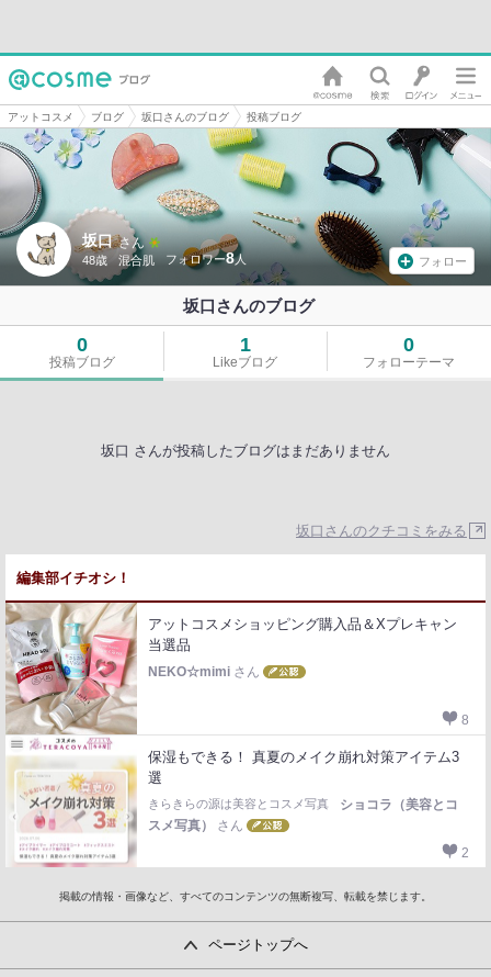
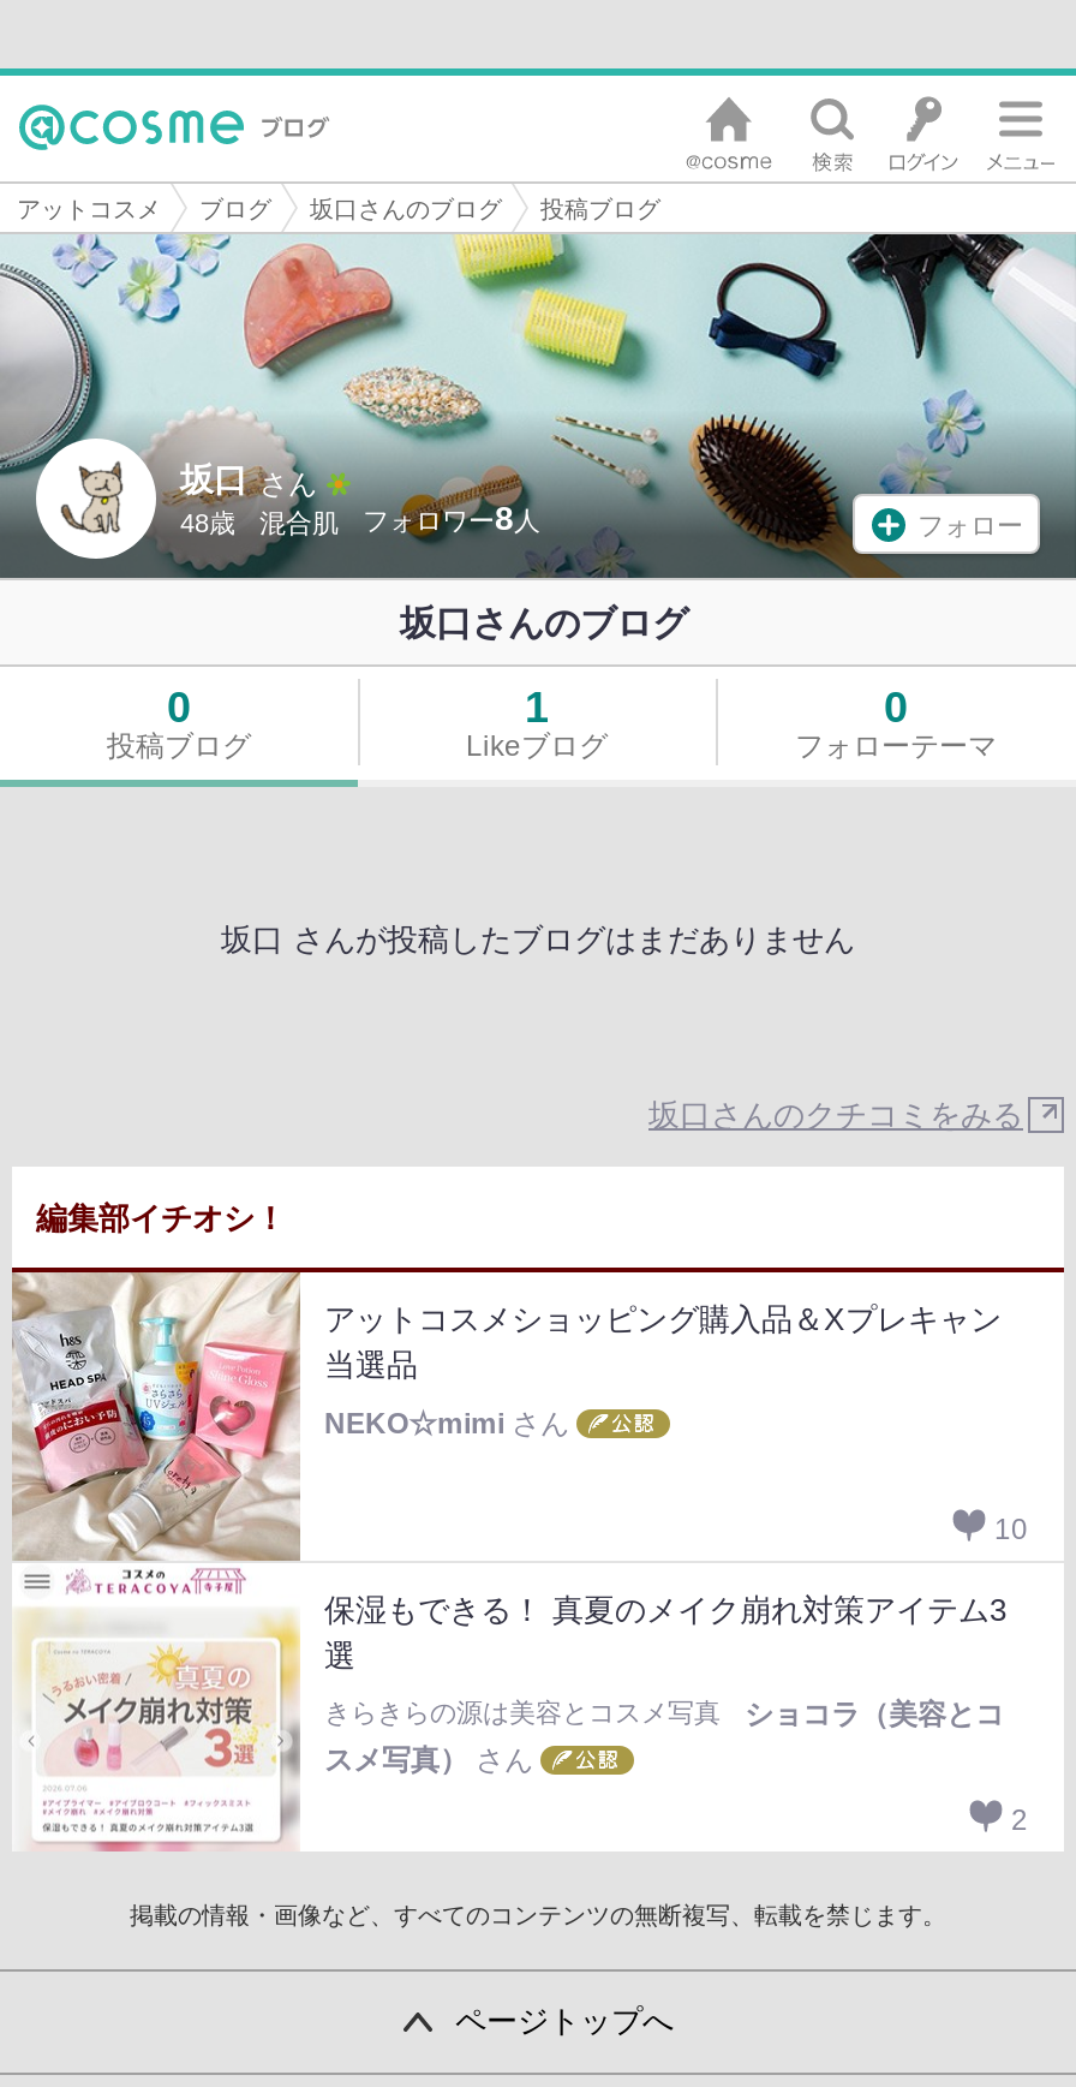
- 8
+ 10
